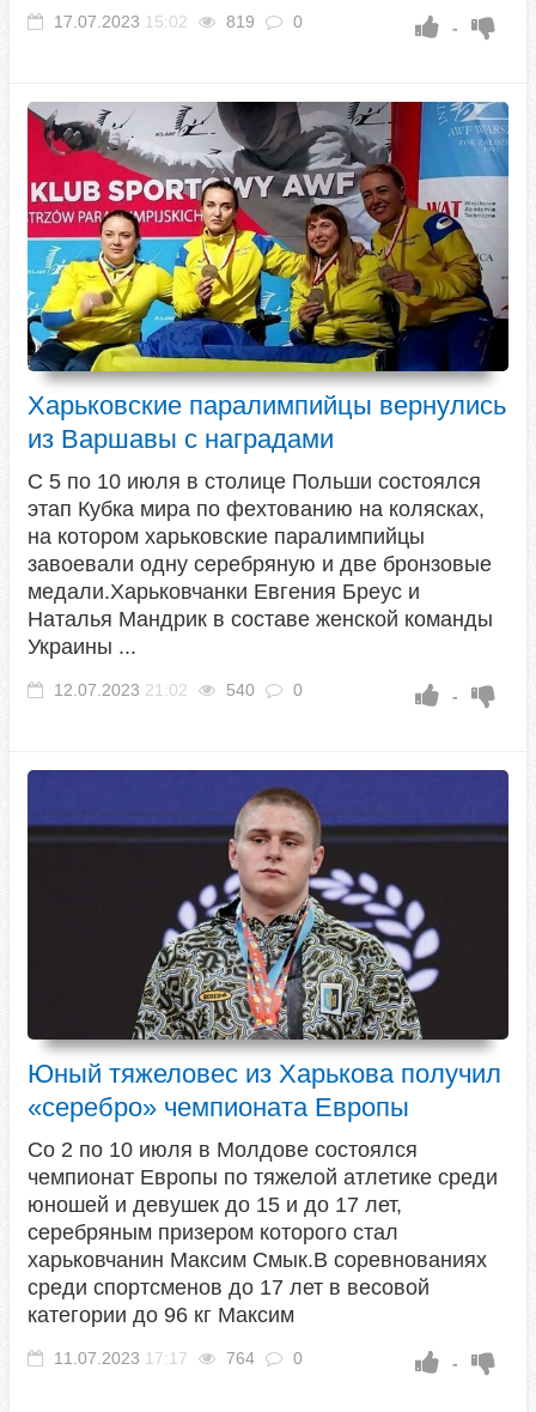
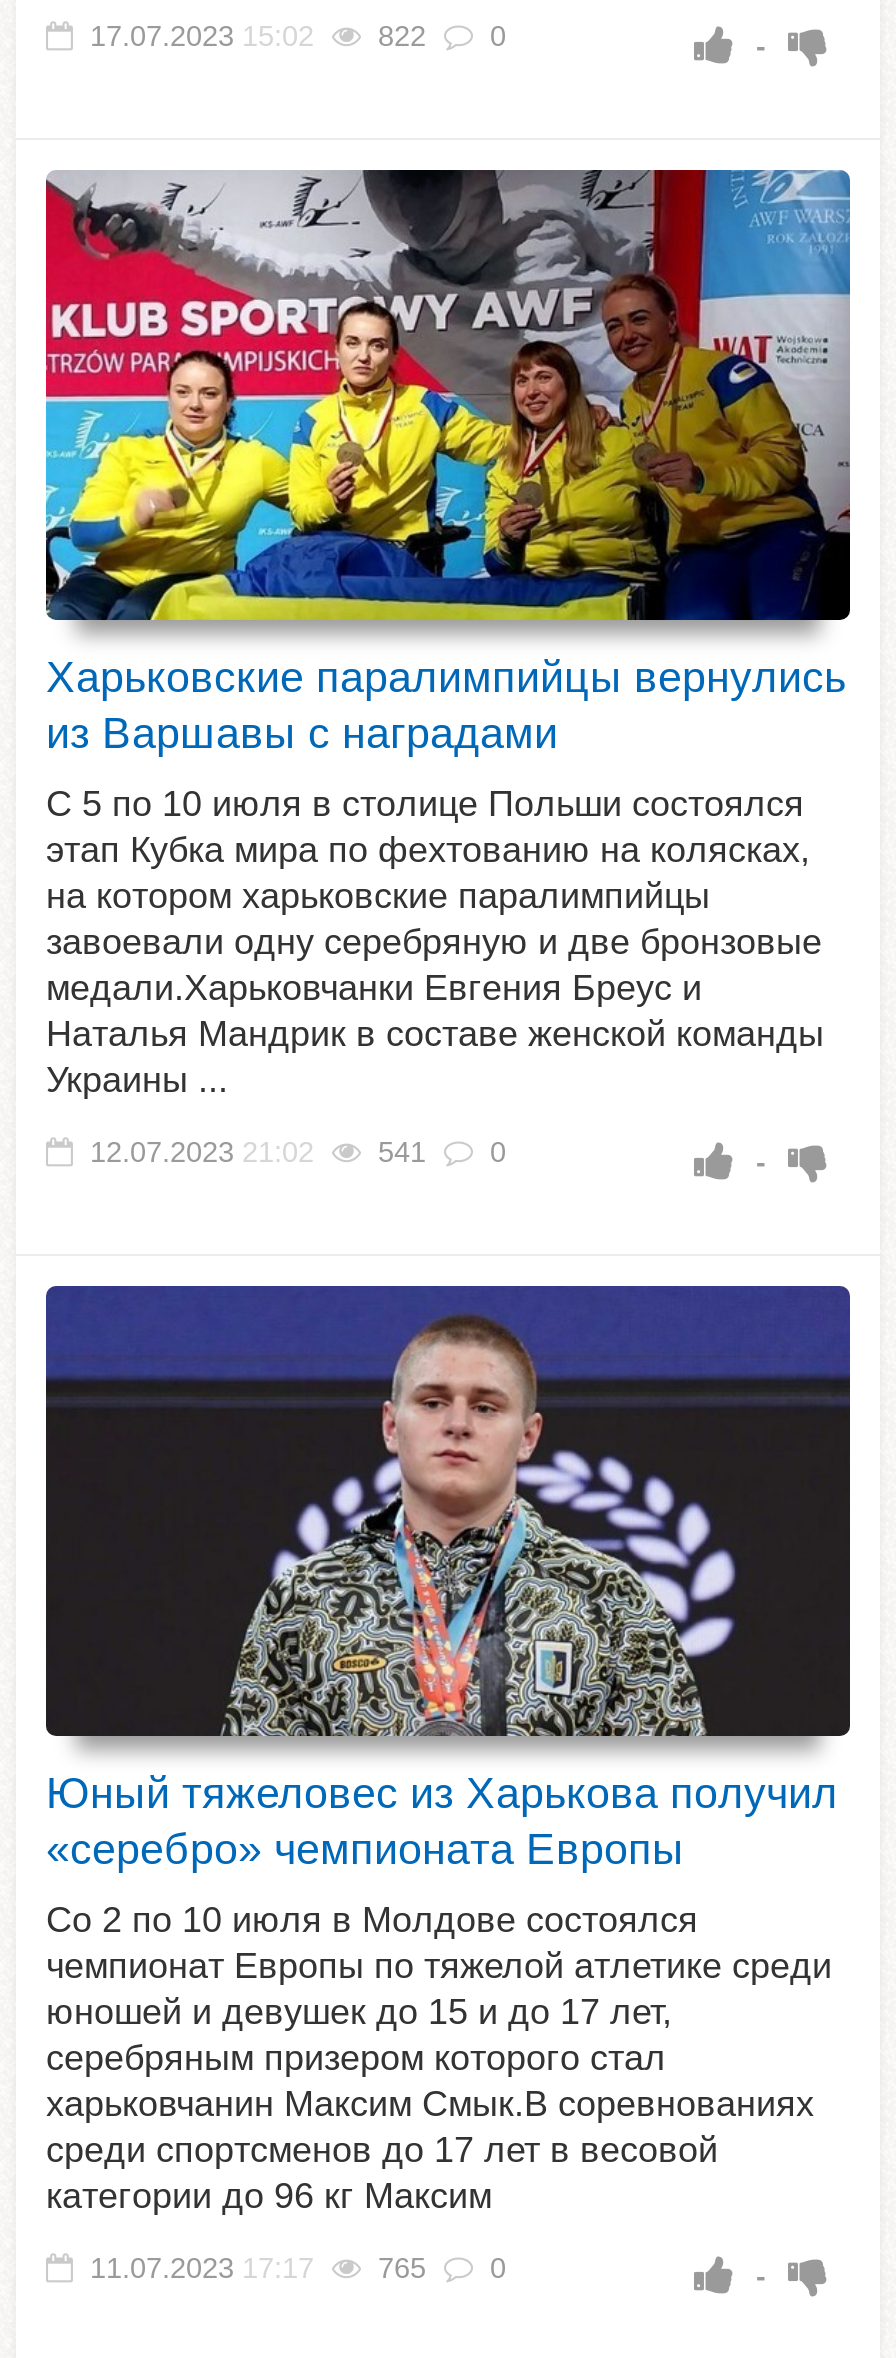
- 17.07.2023 15:02 819 0
+ 17.07.2023 15:02 822 0

- 12.07.2023 21:02 540 0
+ 12.07.2023 21:02 541 0

- 11.07.2023 17:17 764 0
+ 11.07.2023 17:17 765 0
